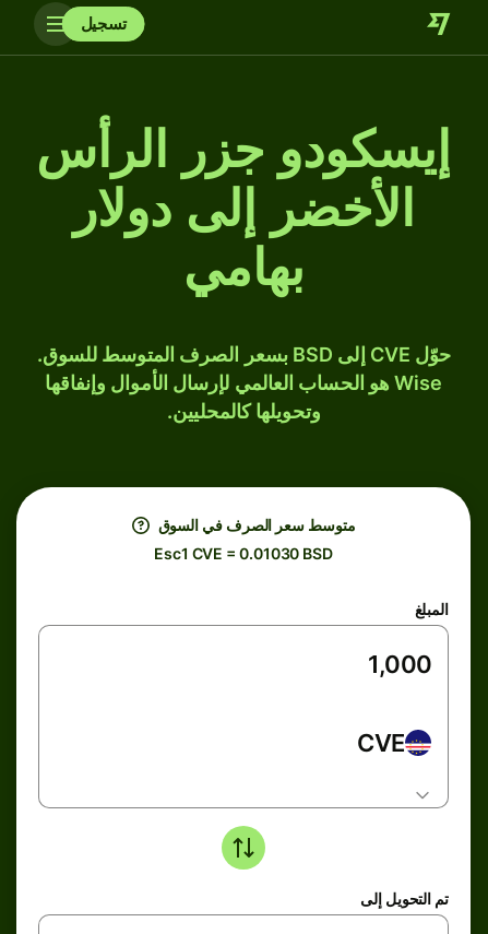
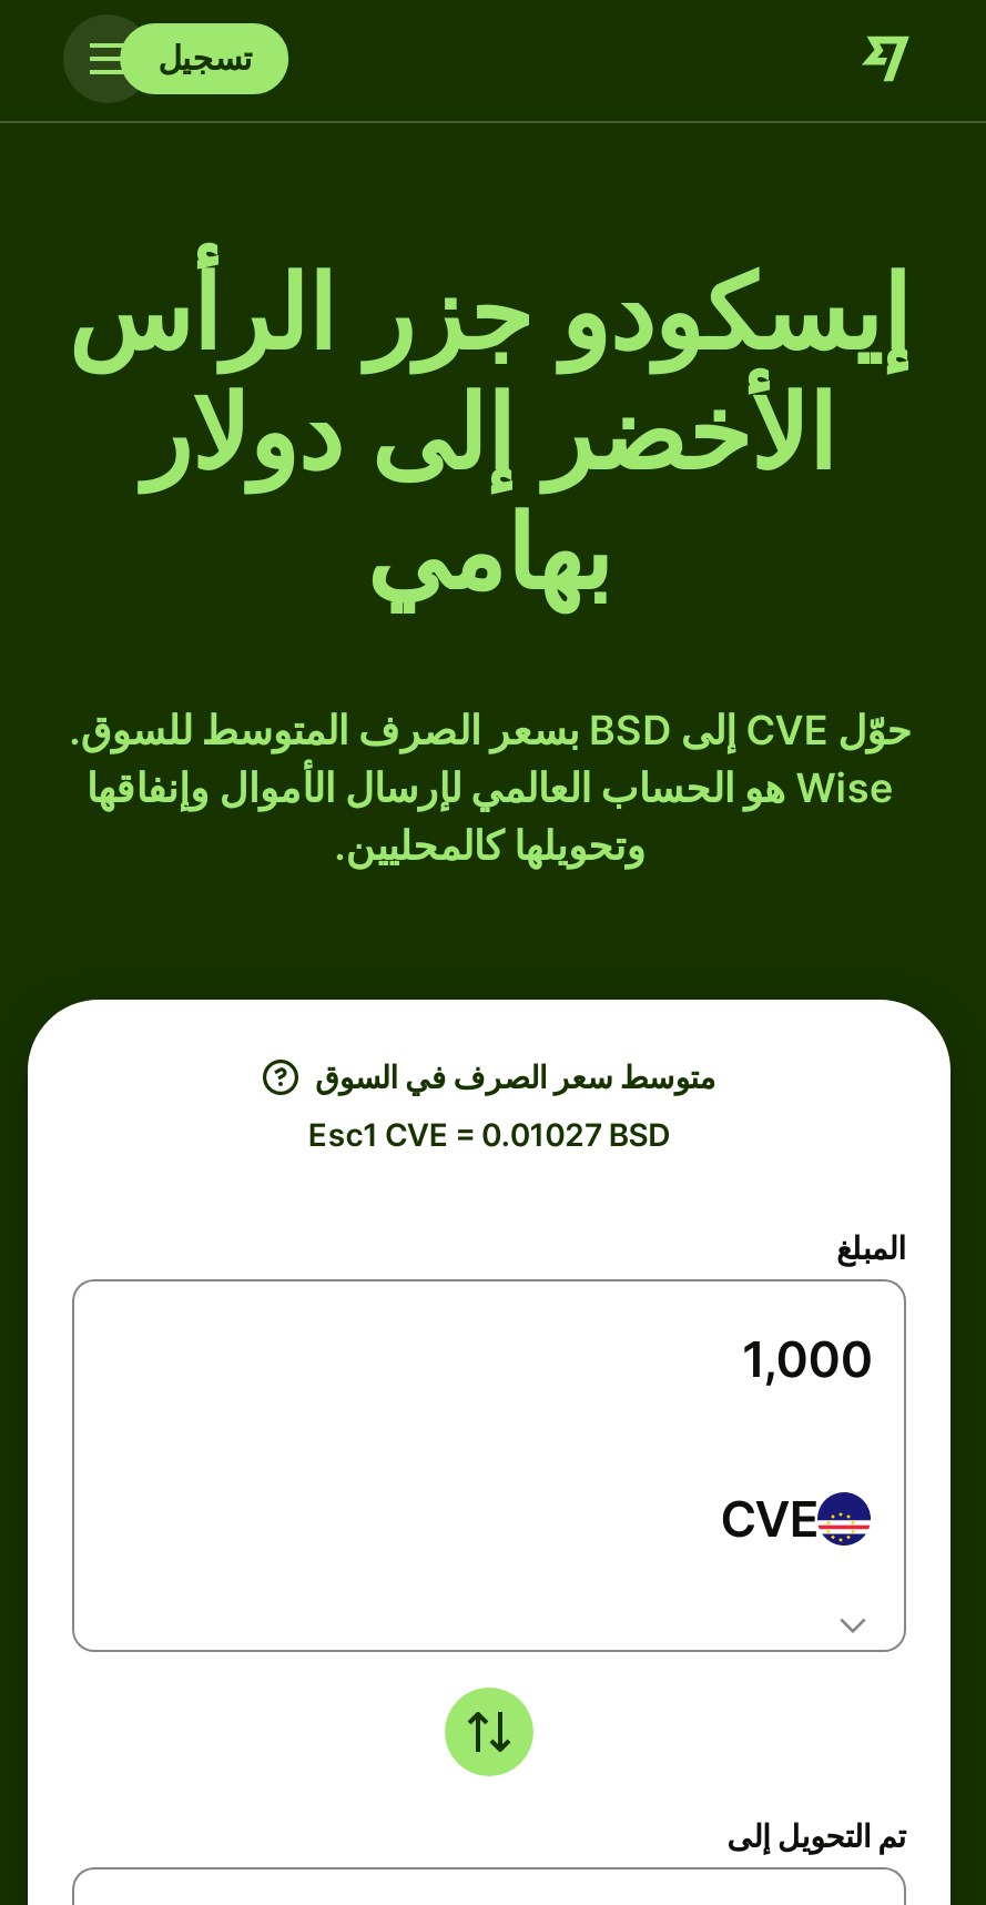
- Esc1 CVE = 0.01030 BSD
+ Esc1 CVE = 0.01027 BSD
